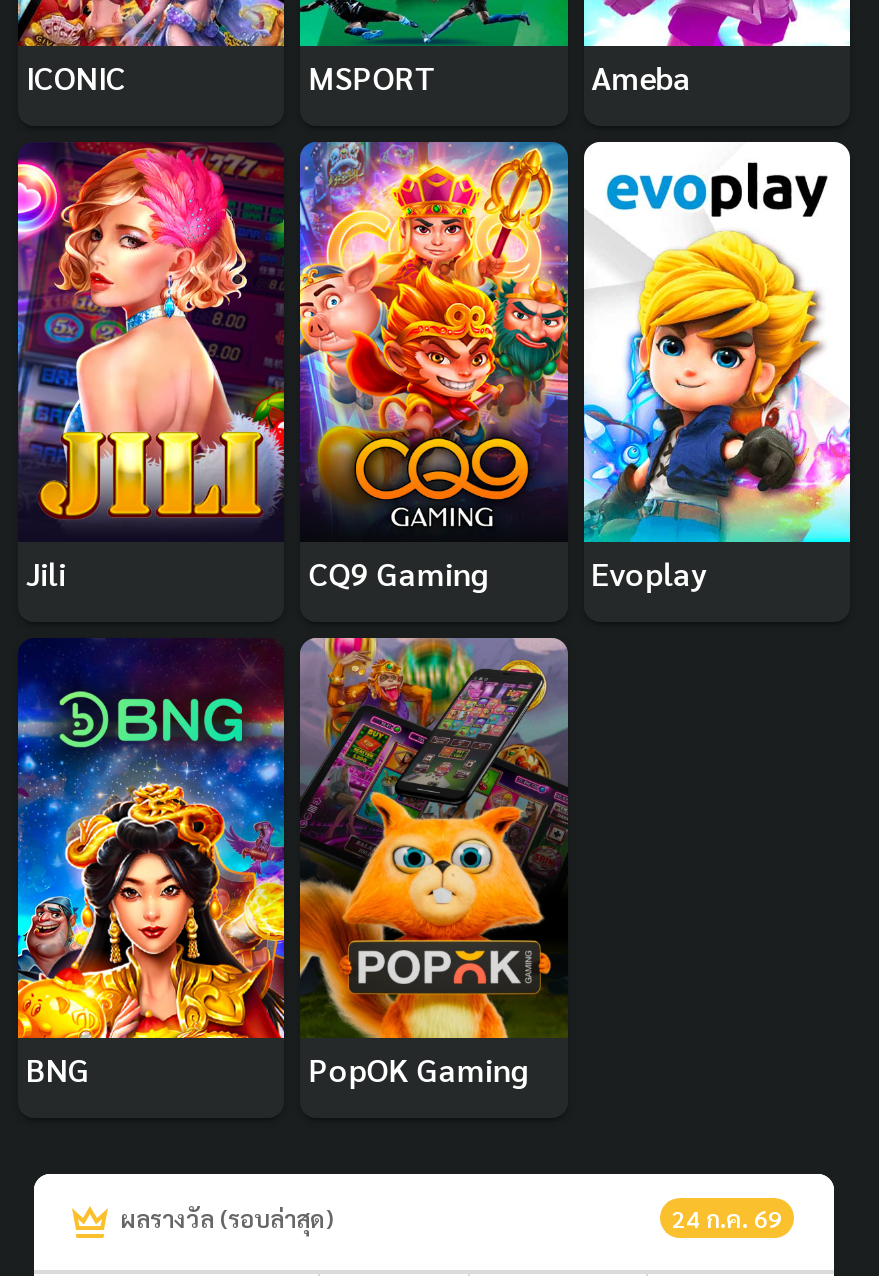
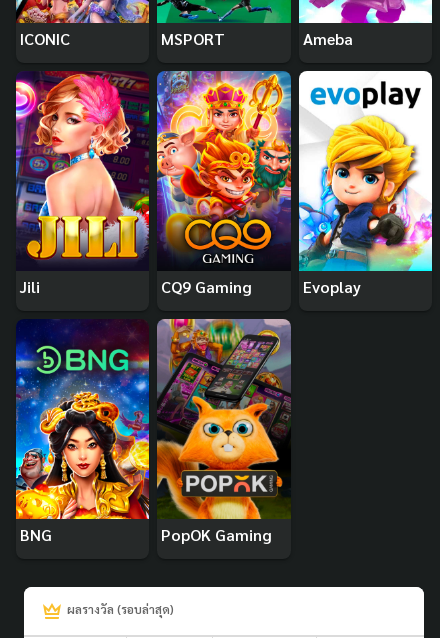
- 24 ก.ค. 69
